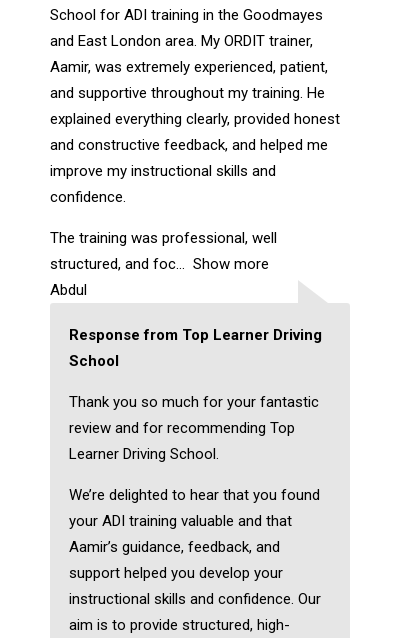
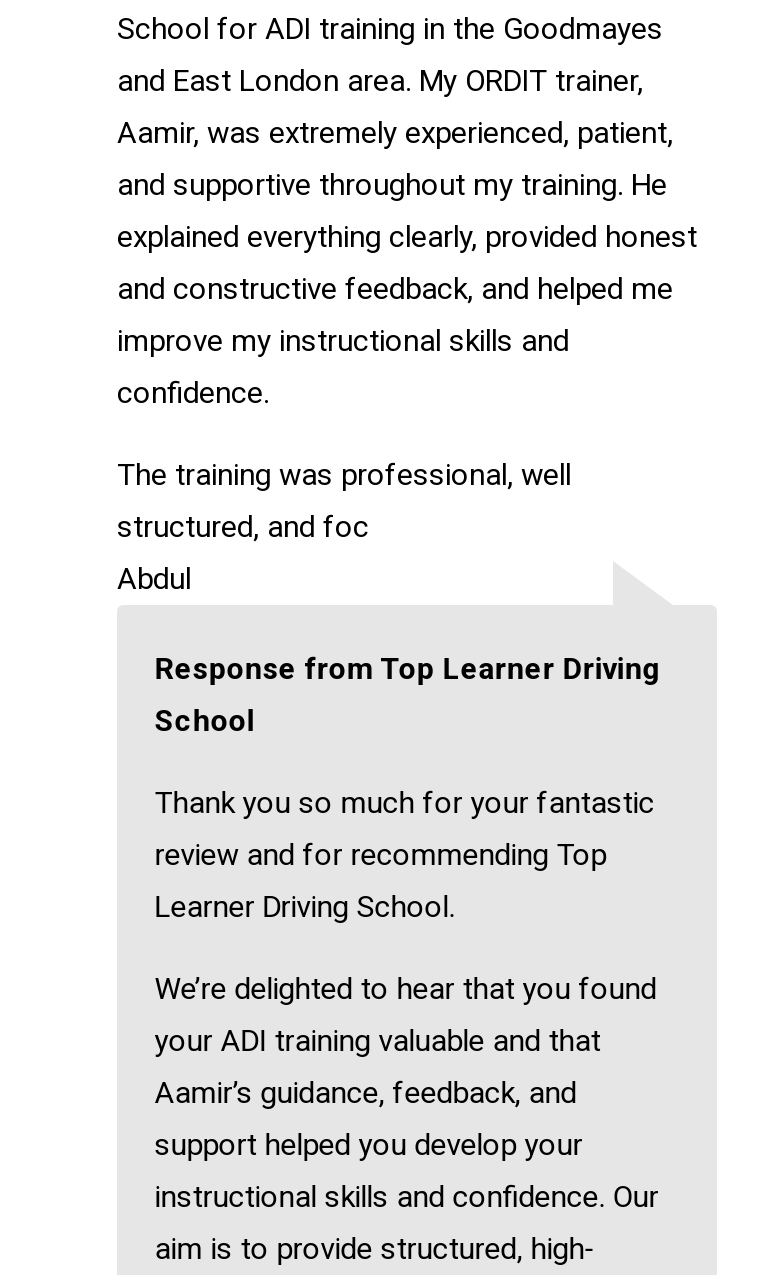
- Show more
